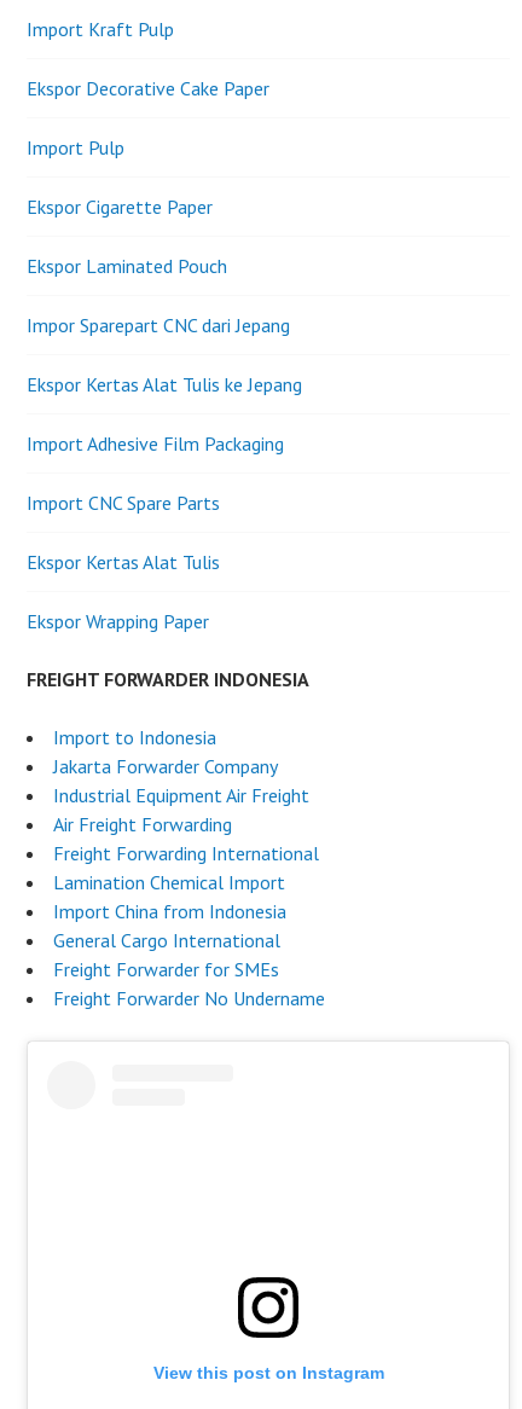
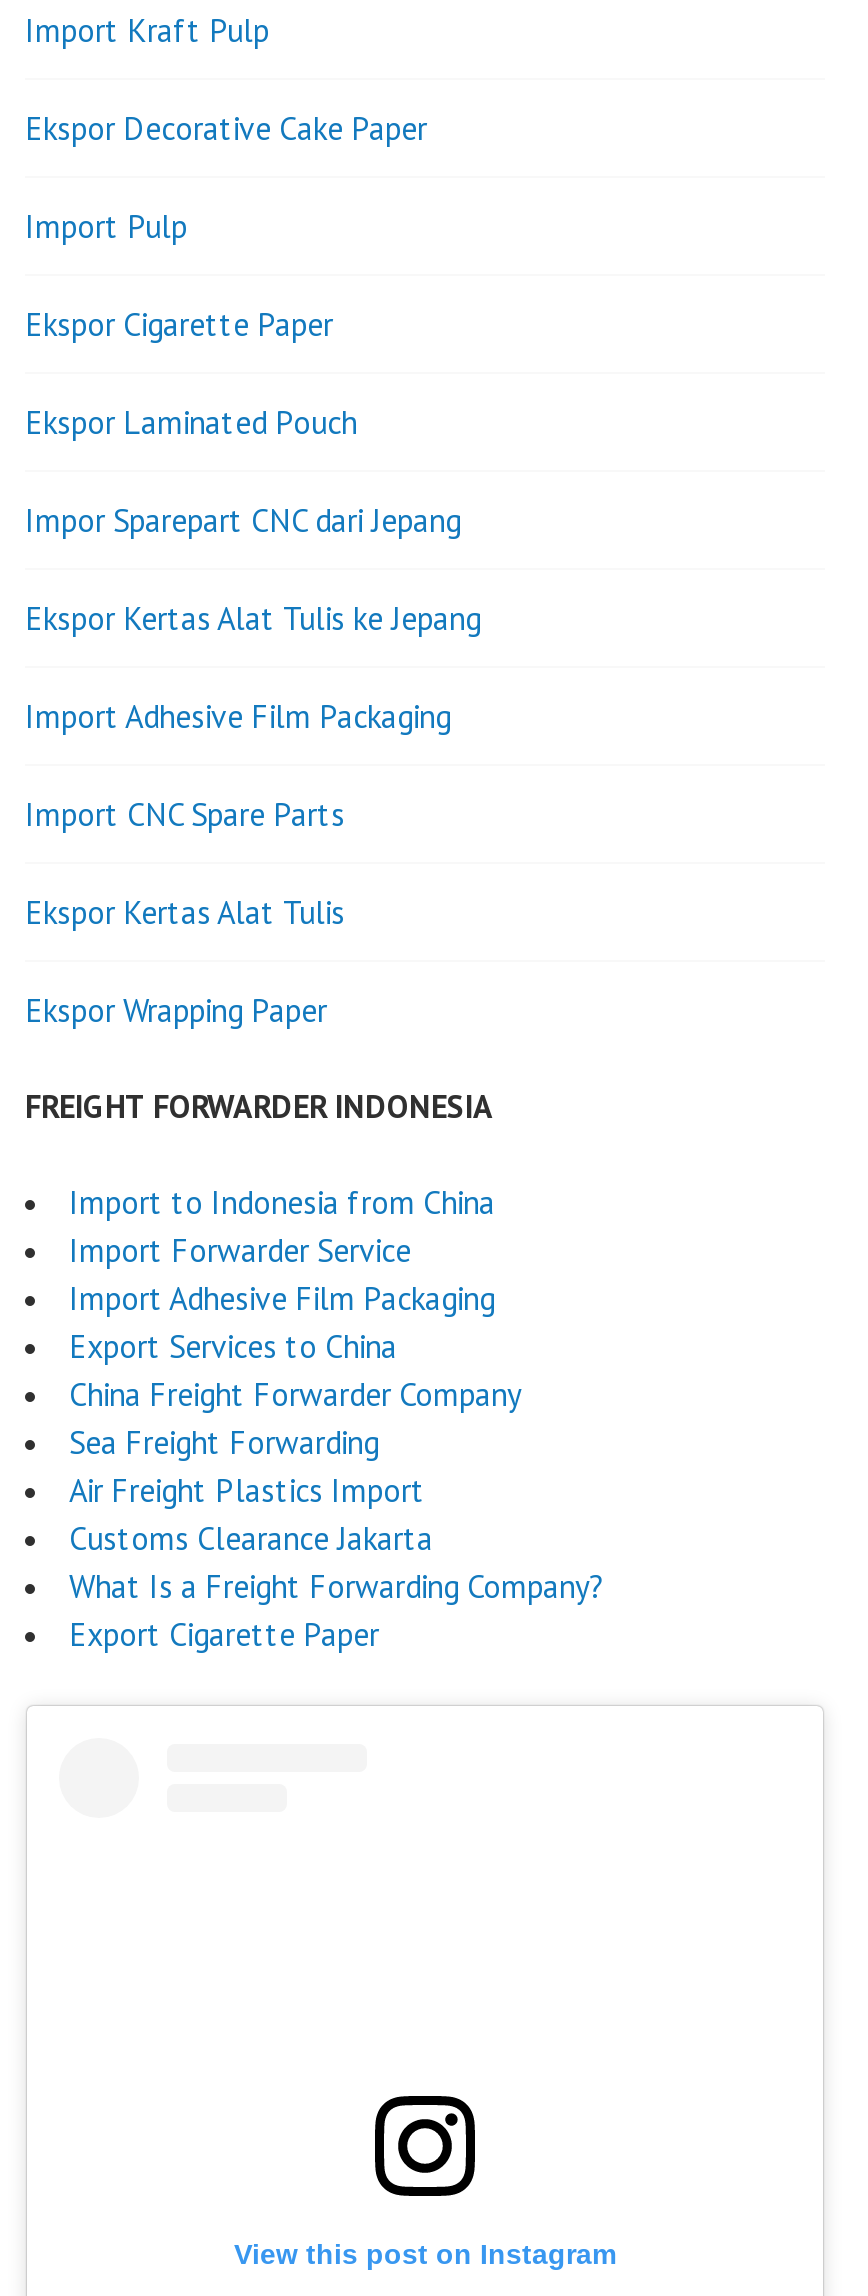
- Import to Indonesia
- Jakarta Forwarder Company
- Industrial Equipment Air Freight
- Air Freight Forwarding
- Freight Forwarding International
- Lamination Chemical Import
- Import China from Indonesia
- General Cargo International
- Freight Forwarder for SMEs
- Freight Forwarder No Undername
+ Import to Indonesia from China
+ Import Forwarder Service
+ Import Adhesive Film Packaging
+ Export Services to China
+ China Freight Forwarder Company
+ Sea Freight Forwarding
+ Air Freight Plastics Import
+ Customs Clearance Jakarta
+ What Is a Freight Forwarding Company?
+ Export Cigarette Paper
